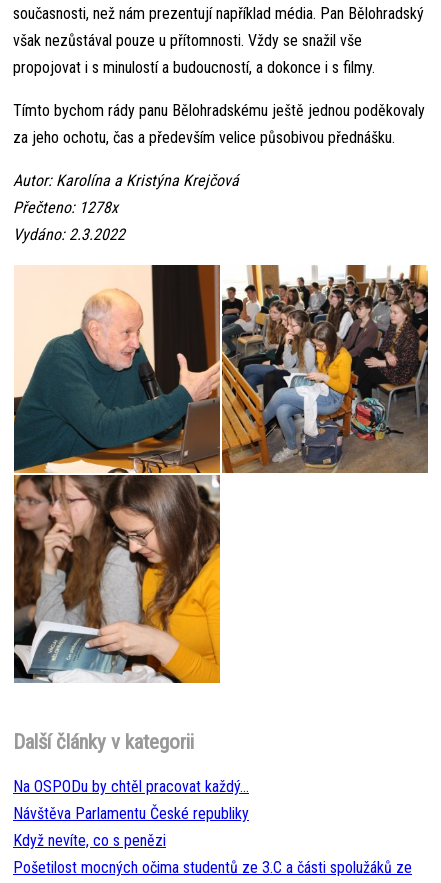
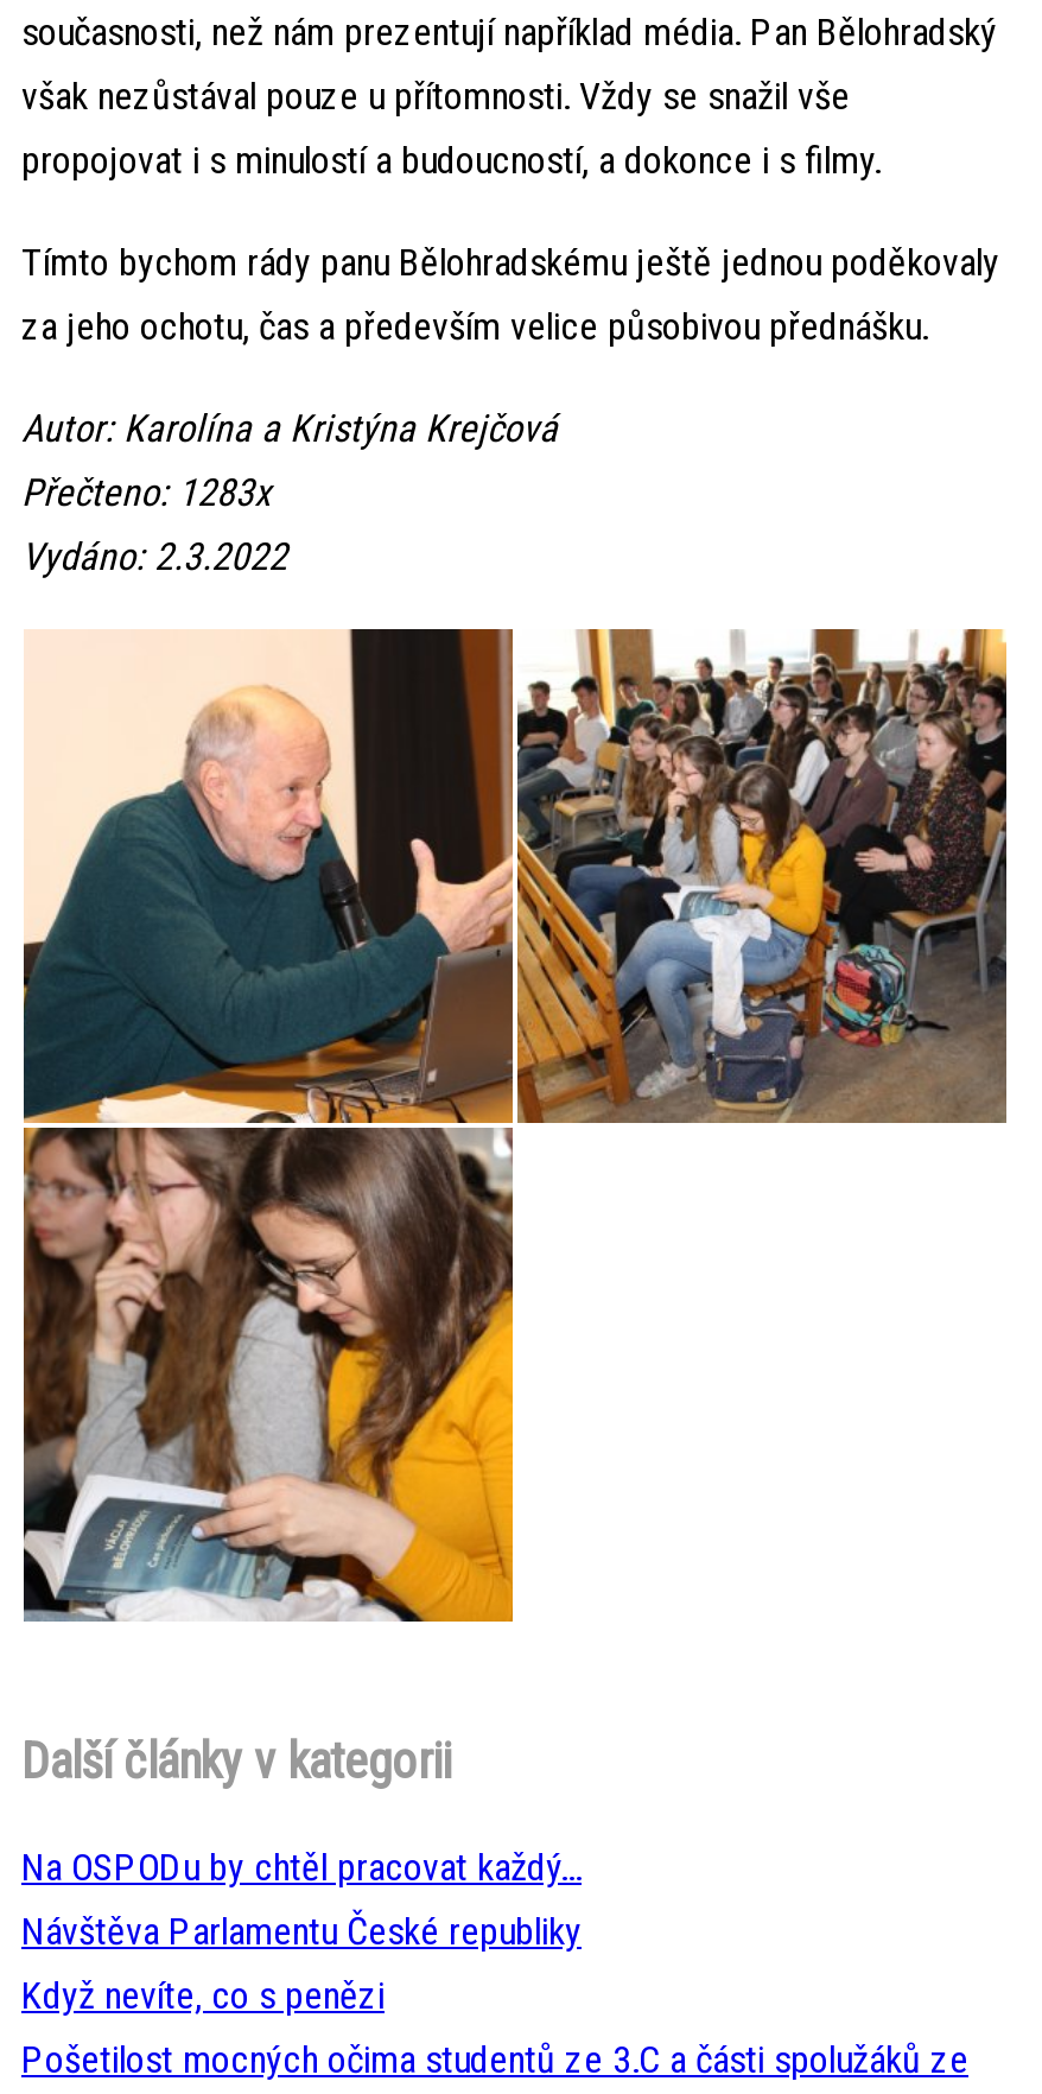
- Přečteno: 1278x
+ Přečteno: 1283x
